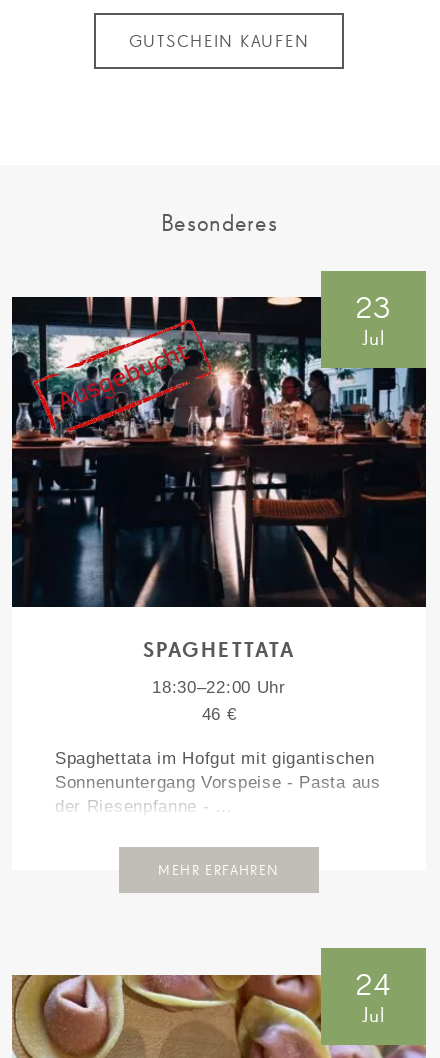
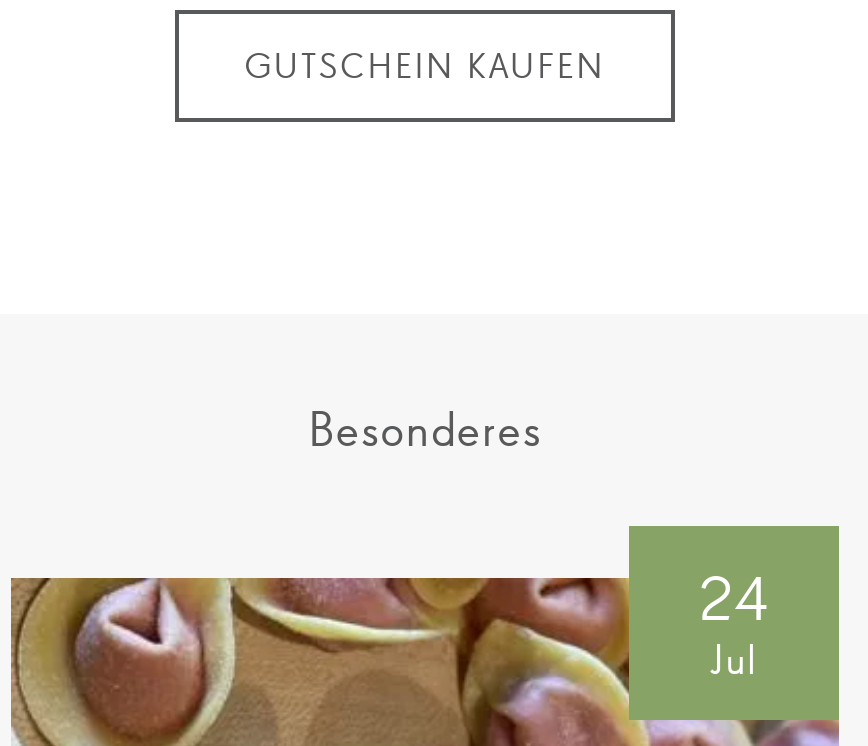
- [image]
- 23
- Jul

- SPAGHETTATA
- 18:30–22:00 Uhr
- 46 €
- Spaghettata im Hofgut mit gigantischen
- Sonnenuntergang Vorspeise - Pasta aus
- der Riesenpfanne - …
- MEHR ERFAHREN
